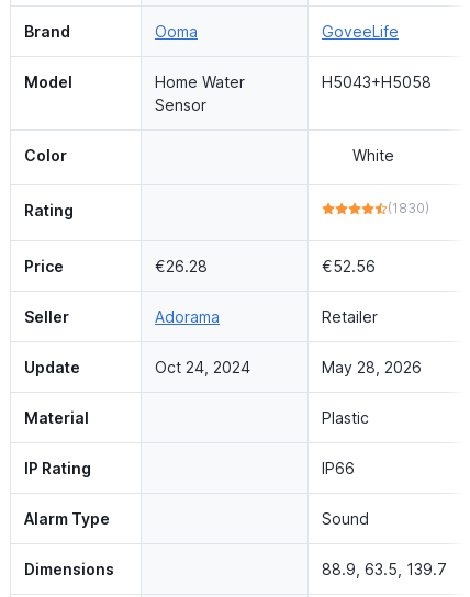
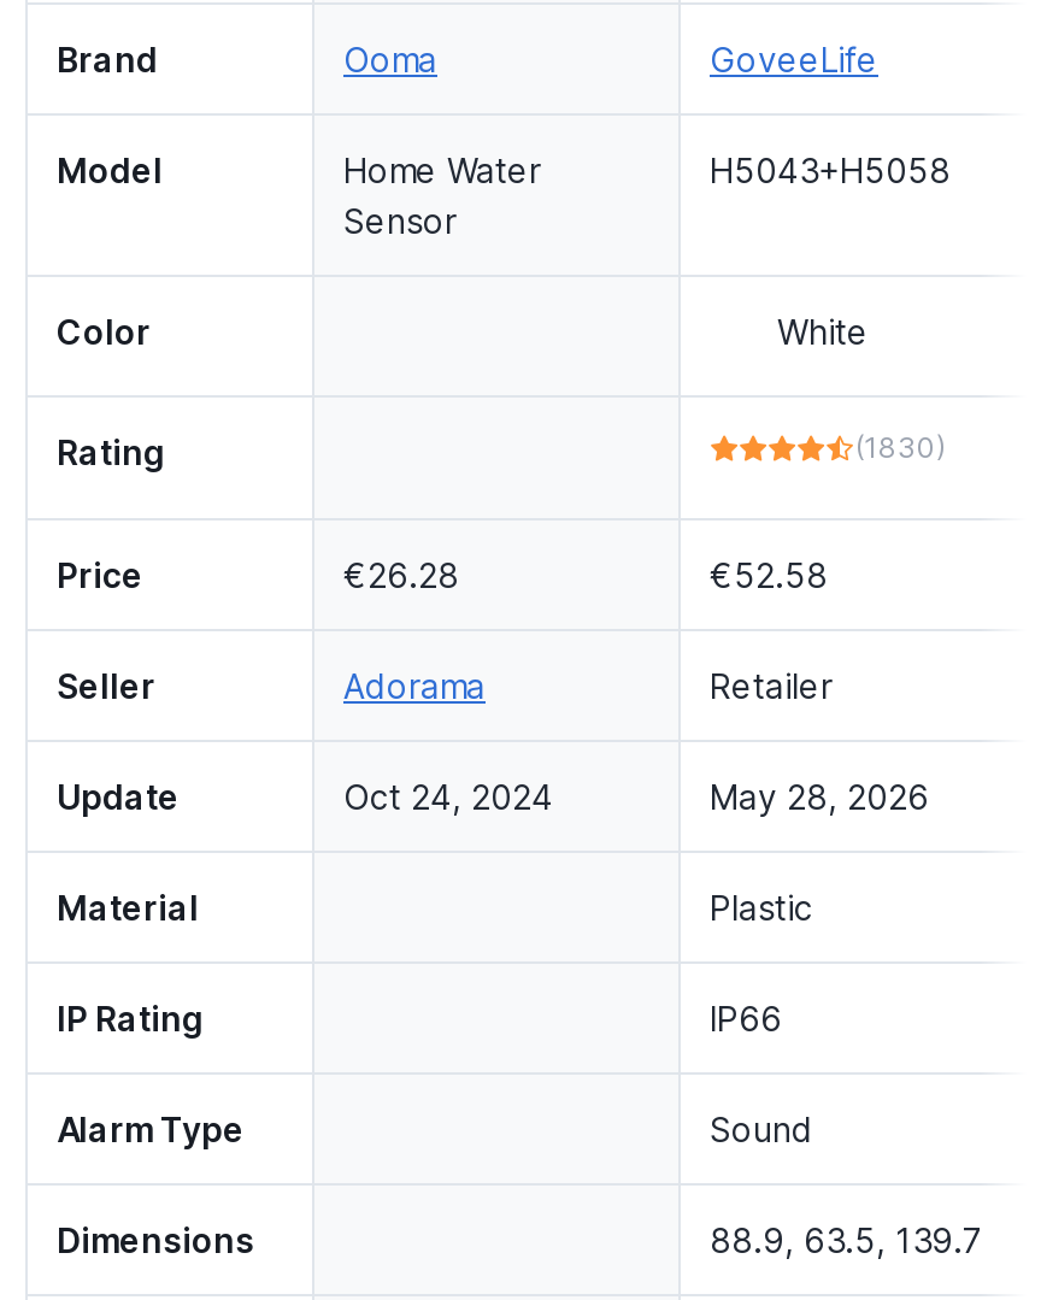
- €52.56
+ €52.58
